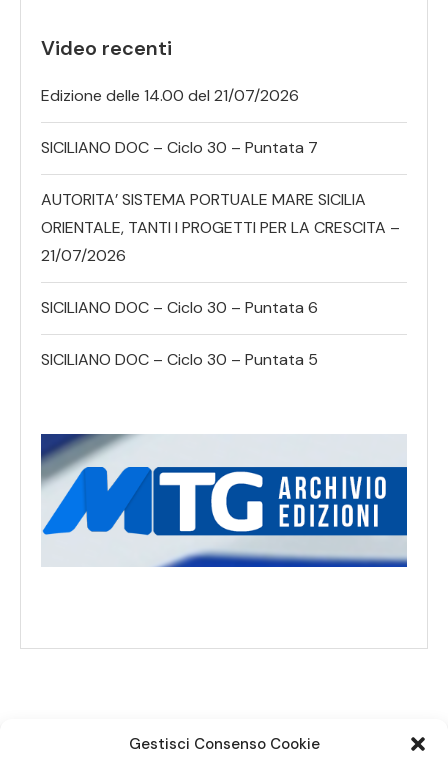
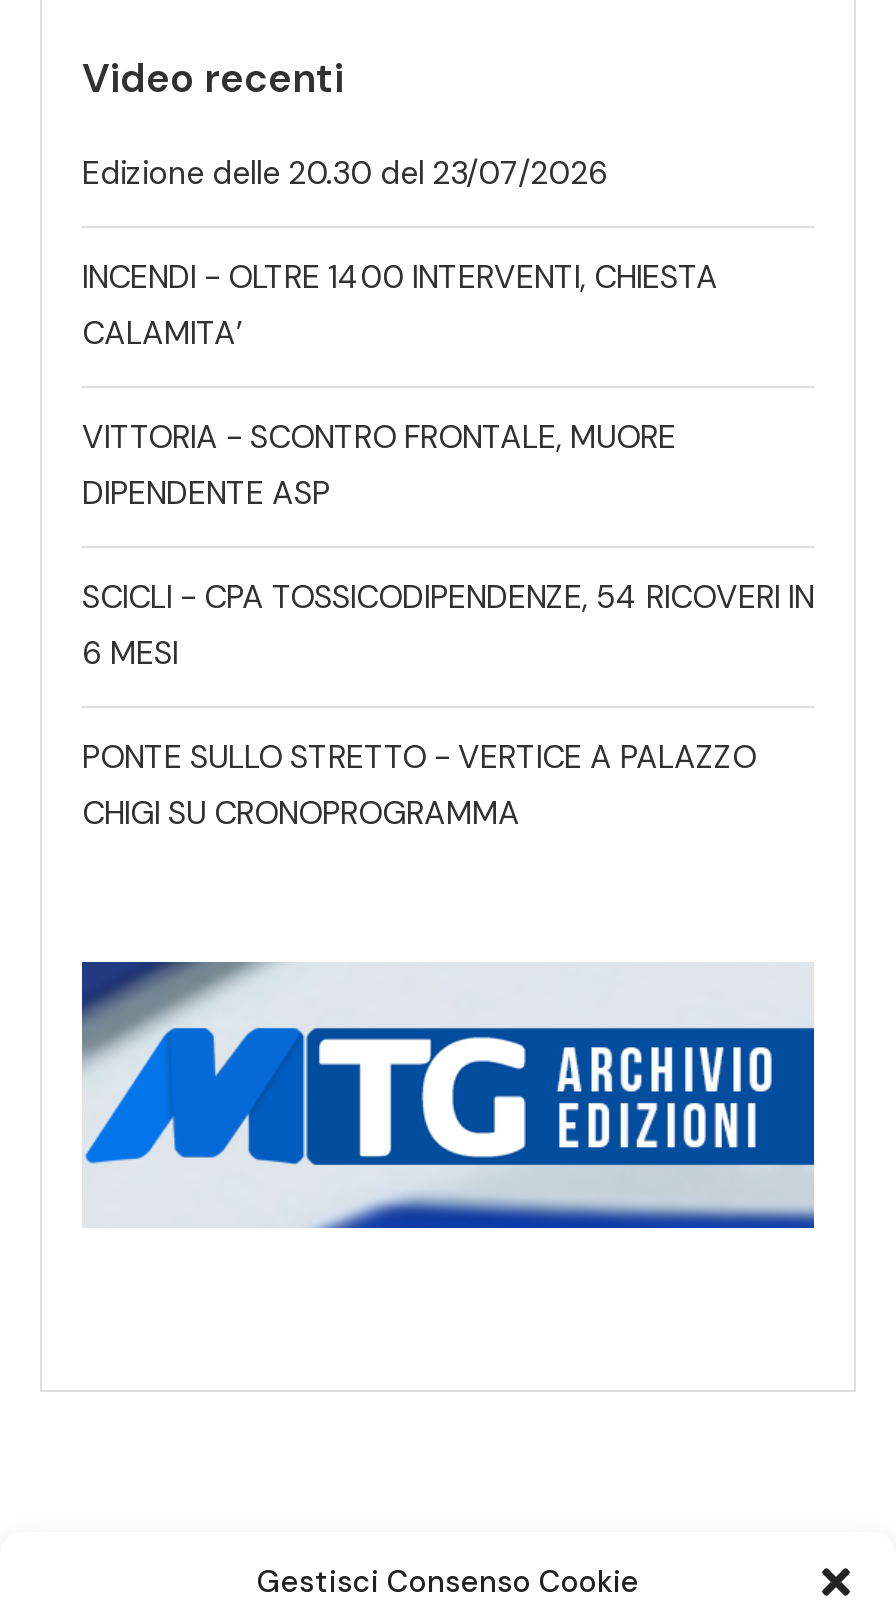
- Edizione delle 14.00 del 21/07/2026
+ Edizione delle 20.30 del 23/07/2026

- SICILIANO DOC – Ciclo 30 – Puntata 7
+ INCENDI - OLTRE 1400 INTERVENTI, CHIESTA
+ CALAMITA’

- AUTORITA’ SISTEMA PORTUALE MARE SICILIA
- ORIENTALE, TANTI I PROGETTI PER LA CRESCITA –
- 21/07/2026
+ VITTORIA - SCONTRO FRONTALE, MUORE
+ DIPENDENTE ASP

- SICILIANO DOC – Ciclo 30 – Puntata 6
+ SCICLI - CPA TOSSICODIPENDENZE, 54 RICOVERI IN
+ 6 MESI

- SICILIANO DOC – Ciclo 30 – Puntata 5
+ PONTE SULLO STRETTO - VERTICE A PALAZZO
+ CHIGI SU CRONOPROGRAMMA
